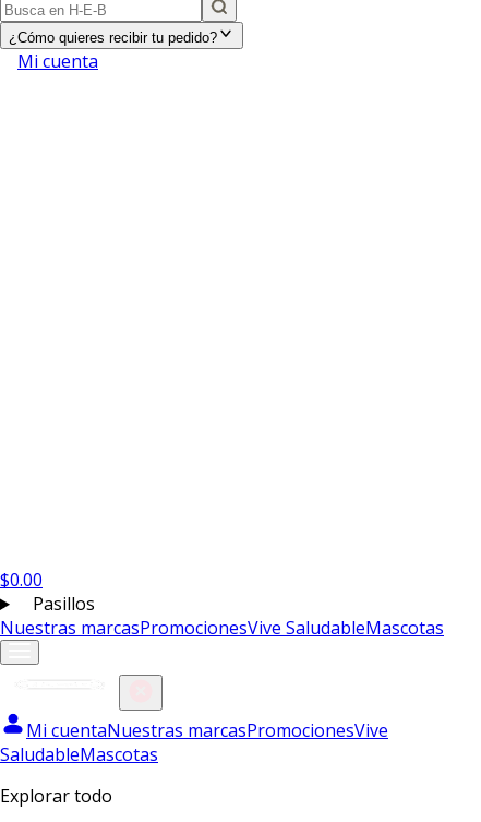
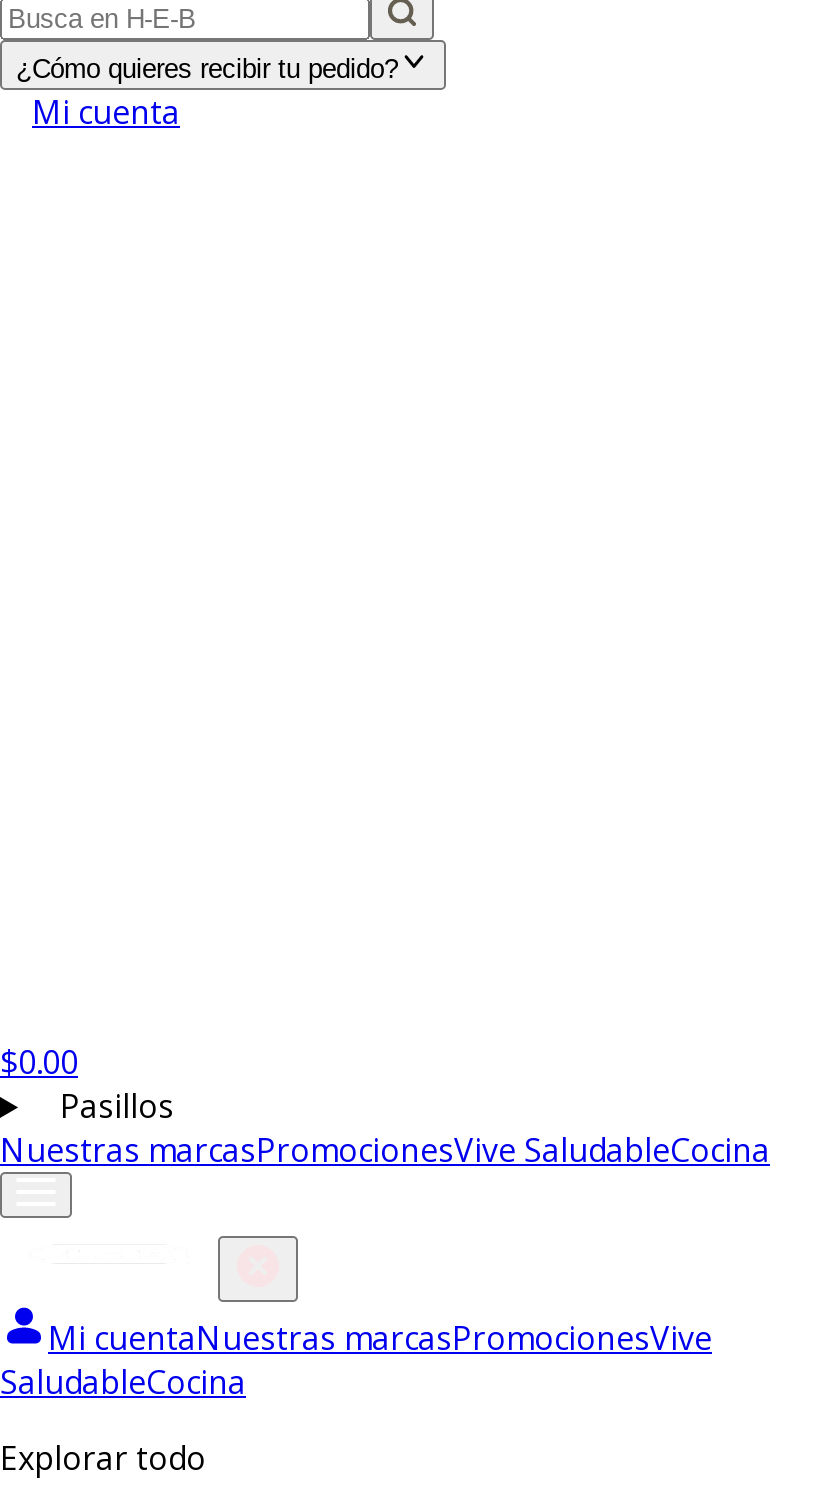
- Nuestras marcasPromocionesVive SaludableMascotas
+ Nuestras marcasPromocionesVive SaludableCocina

- SaludableMascotas
+ SaludableCocina
